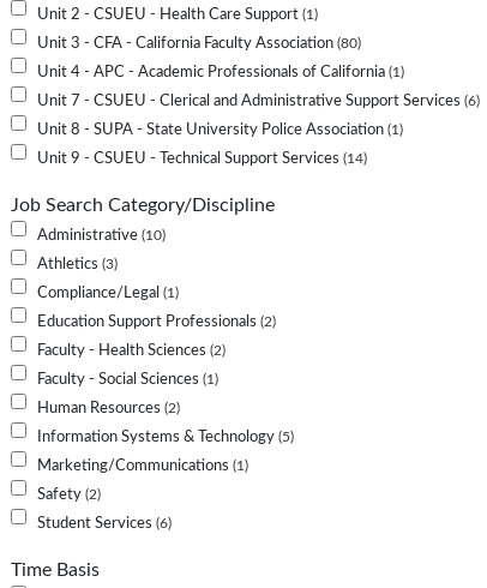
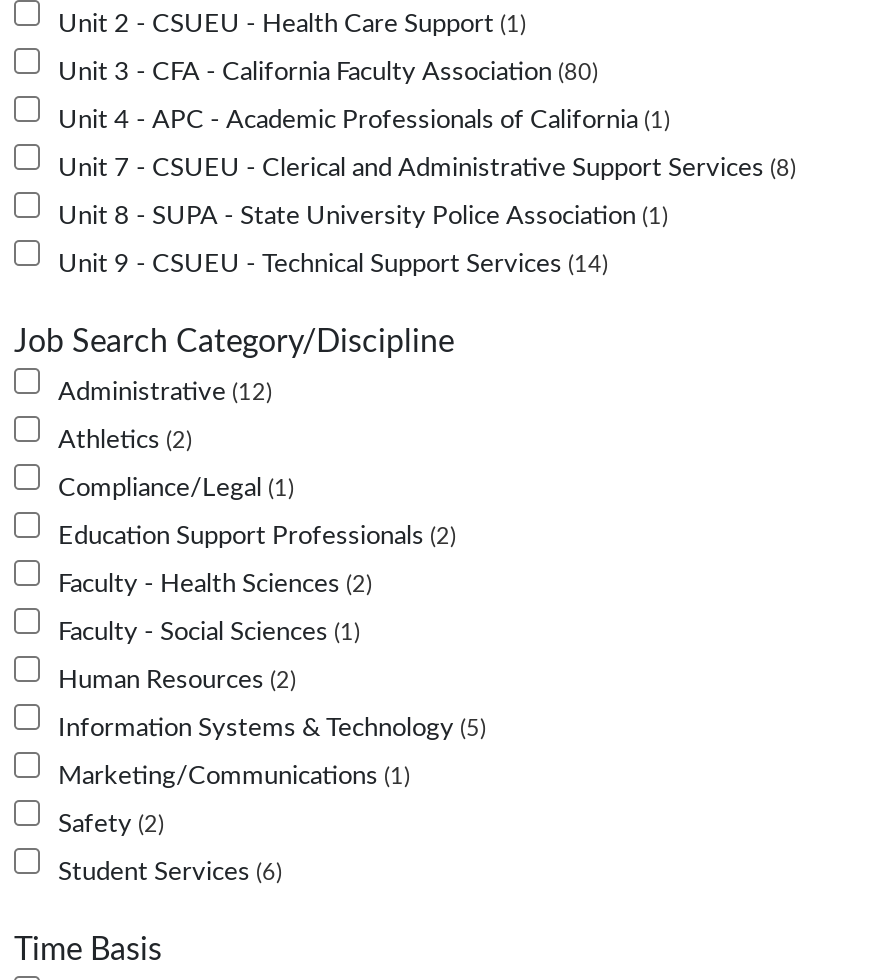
- Unit 7 - CSUEU - Clerical and Administrative Support Services 6
+ Unit 7 - CSUEU - Clerical and Administrative Support Services 8

- Administrative 10
+ Administrative 12

- Athletics 3
+ Athletics 2
